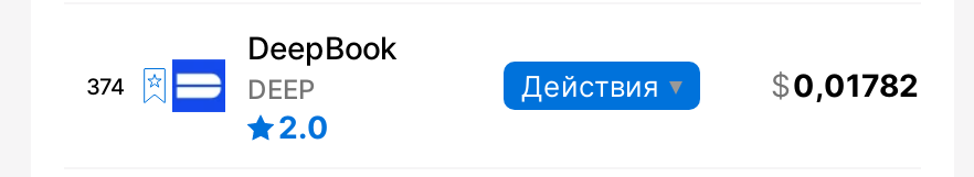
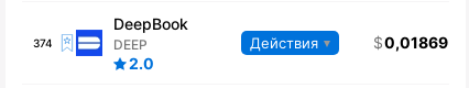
- 0,01782
+ 0,01869
